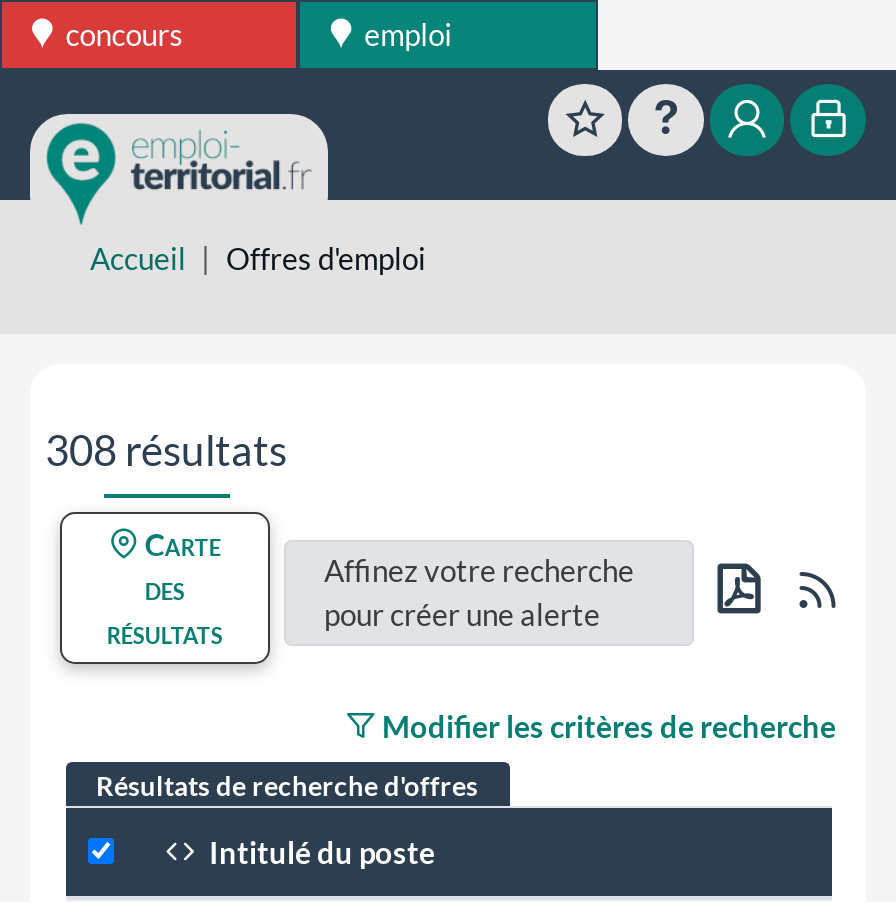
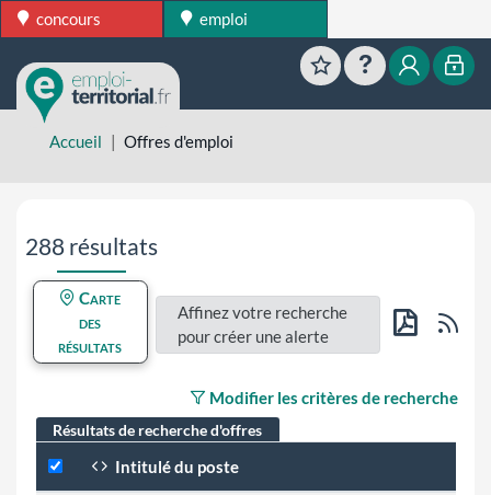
- 308 résultats
+ 288 résultats
